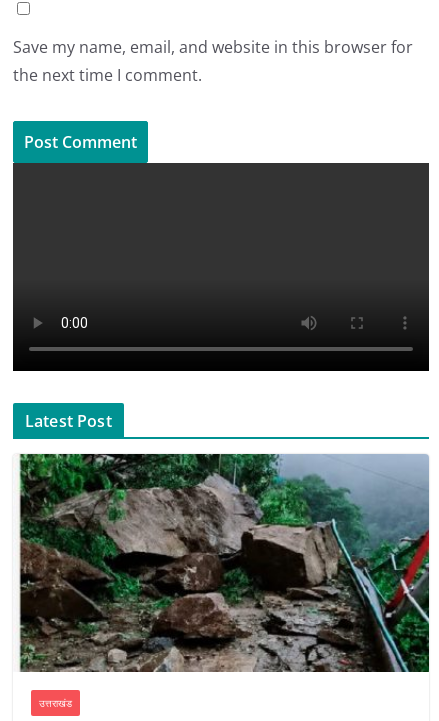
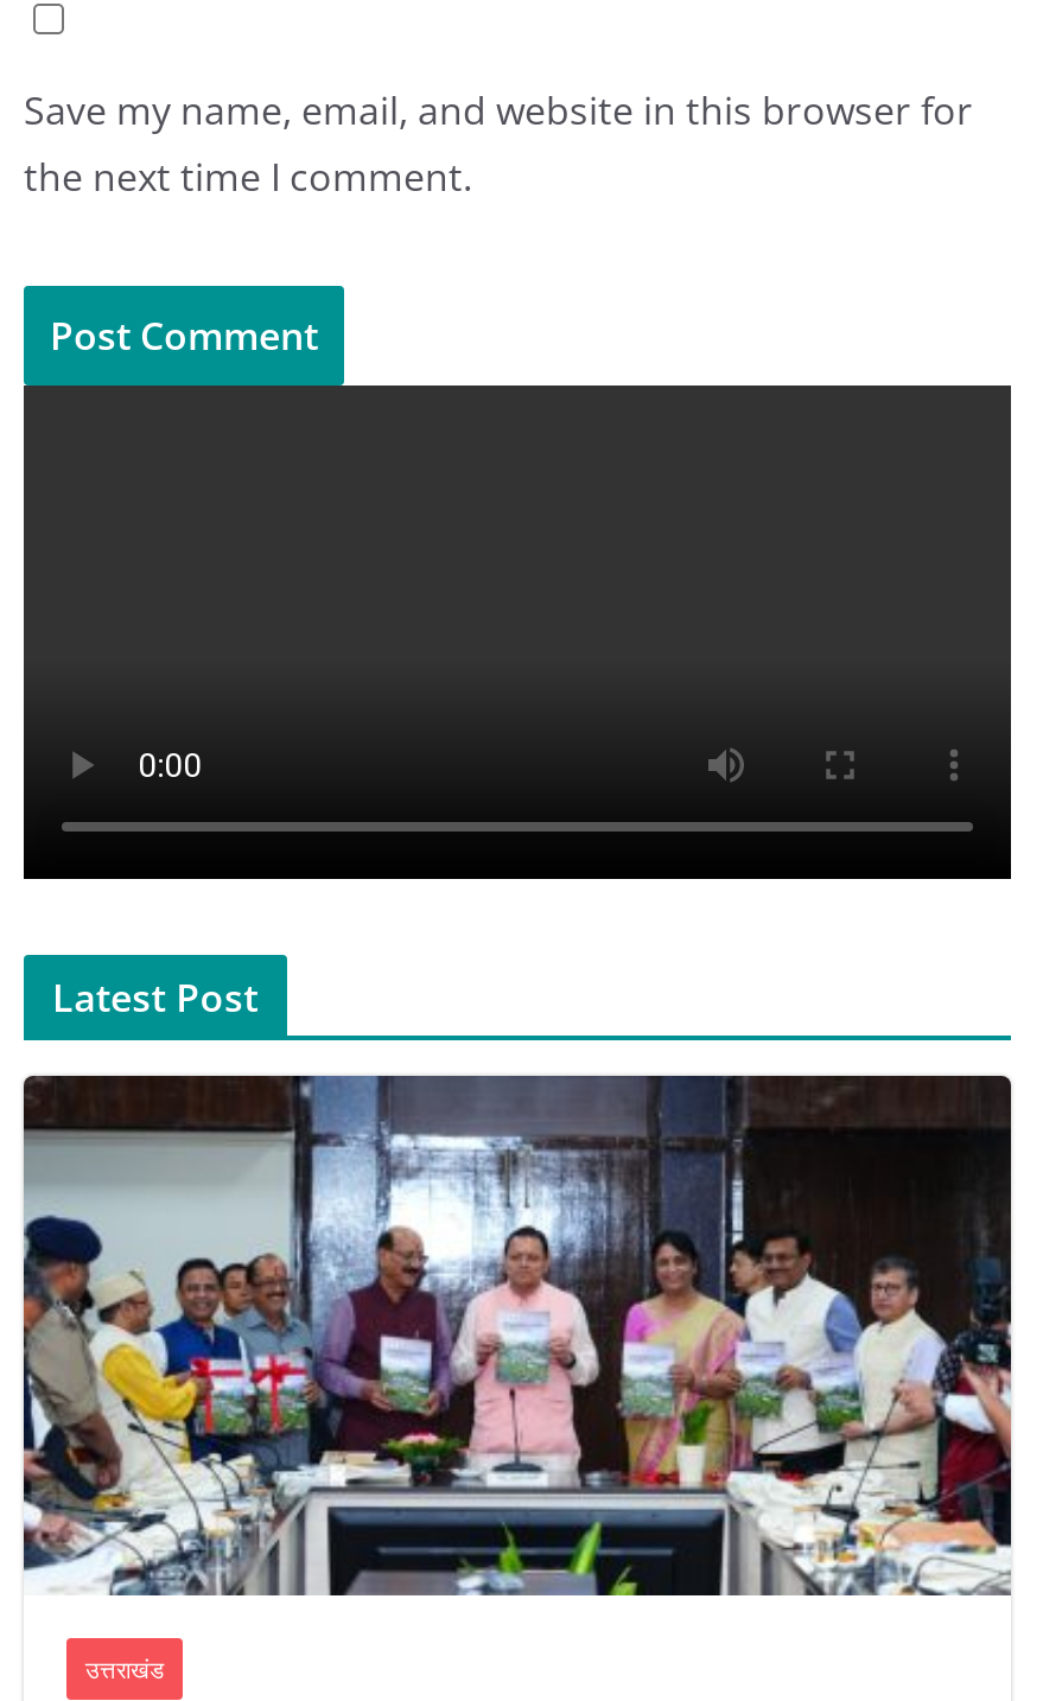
- [image]
+ [image]
